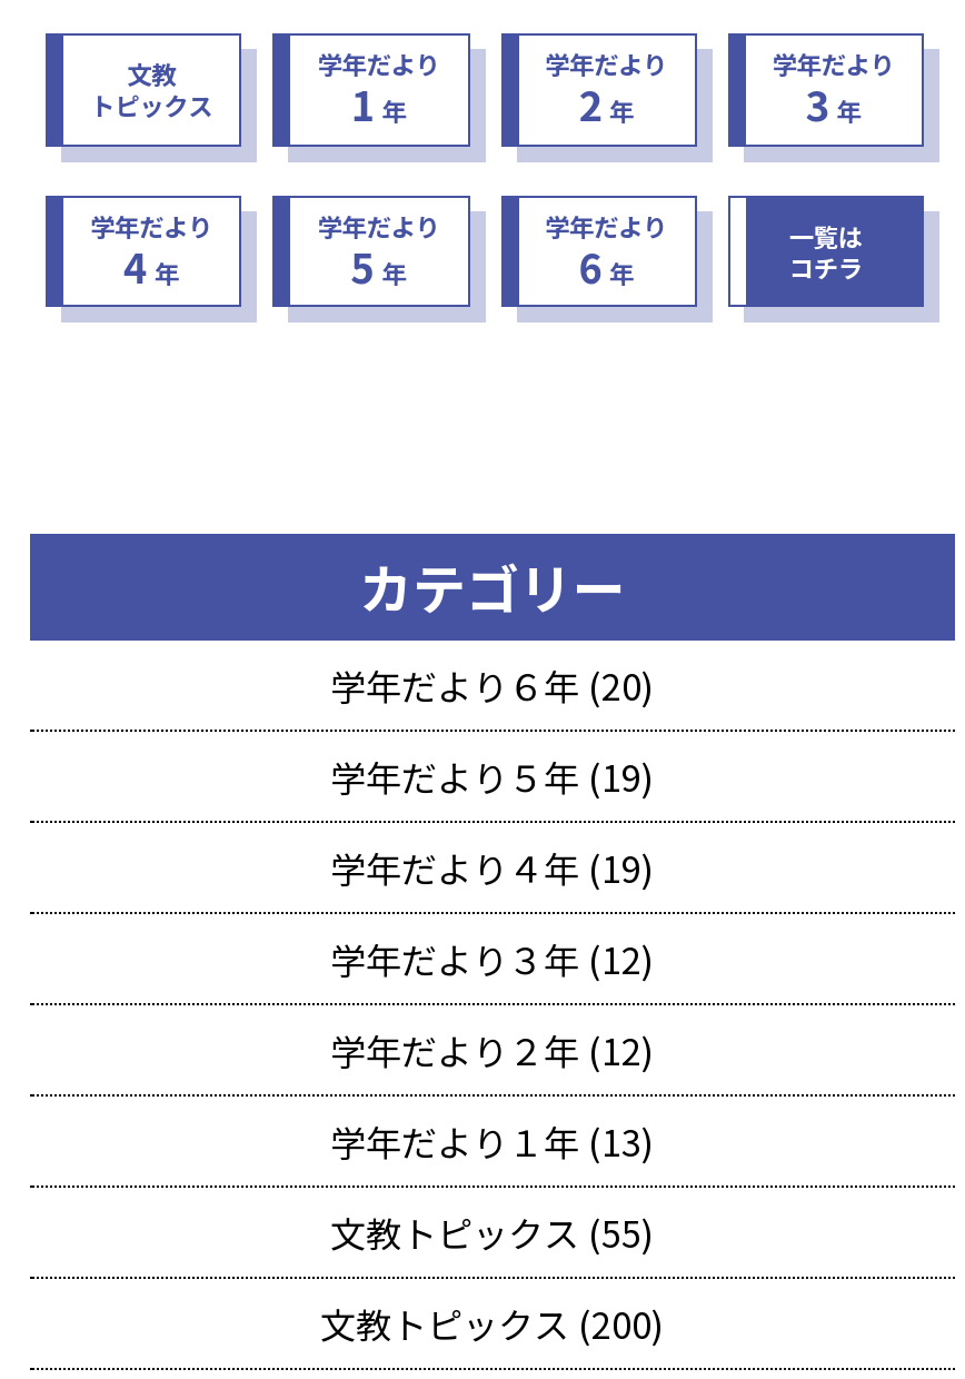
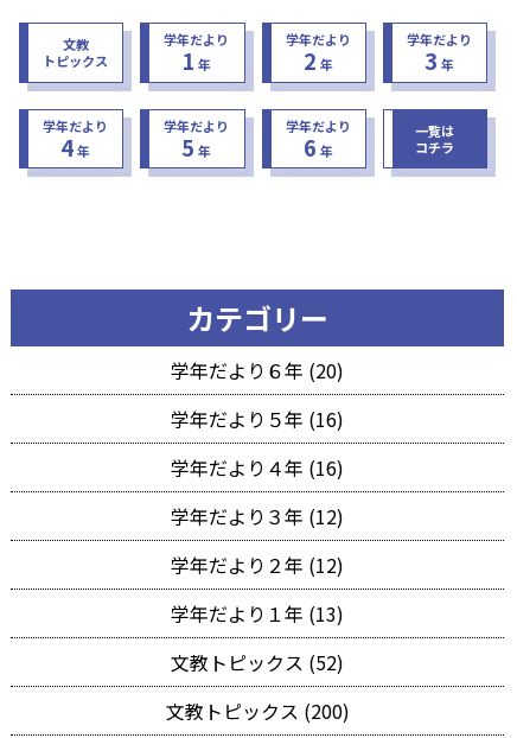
- 学年だより５年 (19)
+ 学年だより５年 (16)

- 学年だより４年 (19)
+ 学年だより４年 (16)

- 文教トピックス (55)
+ 文教トピックス (52)
